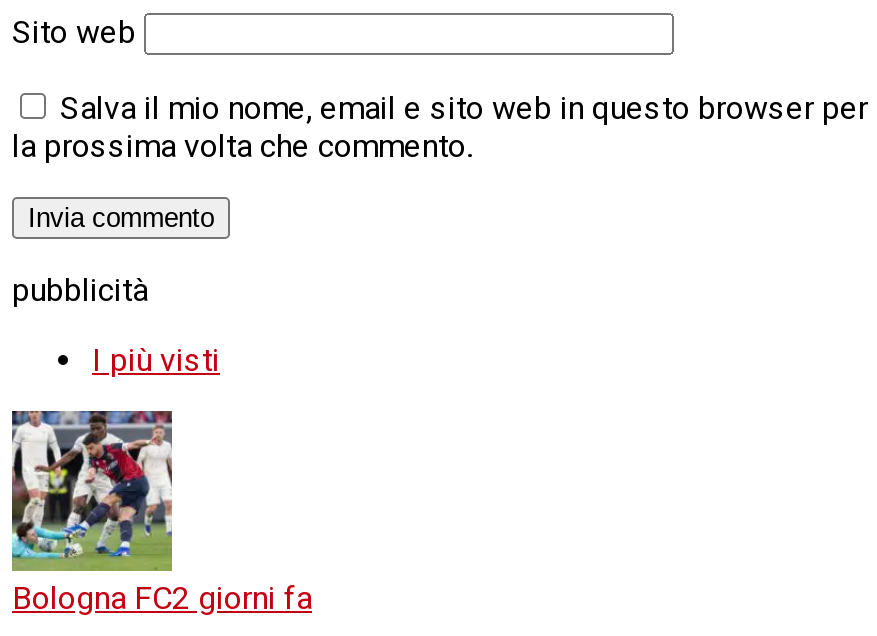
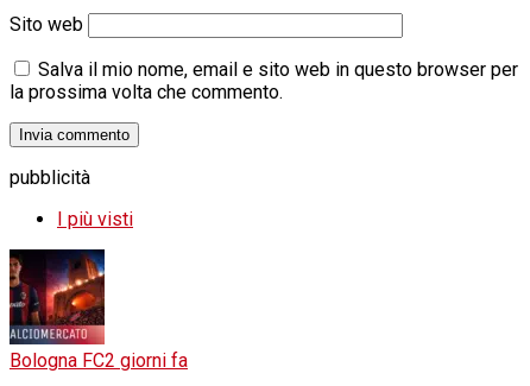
- [image]
+ [image]
